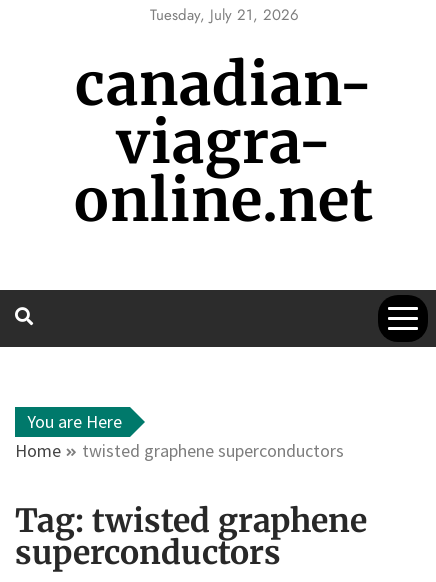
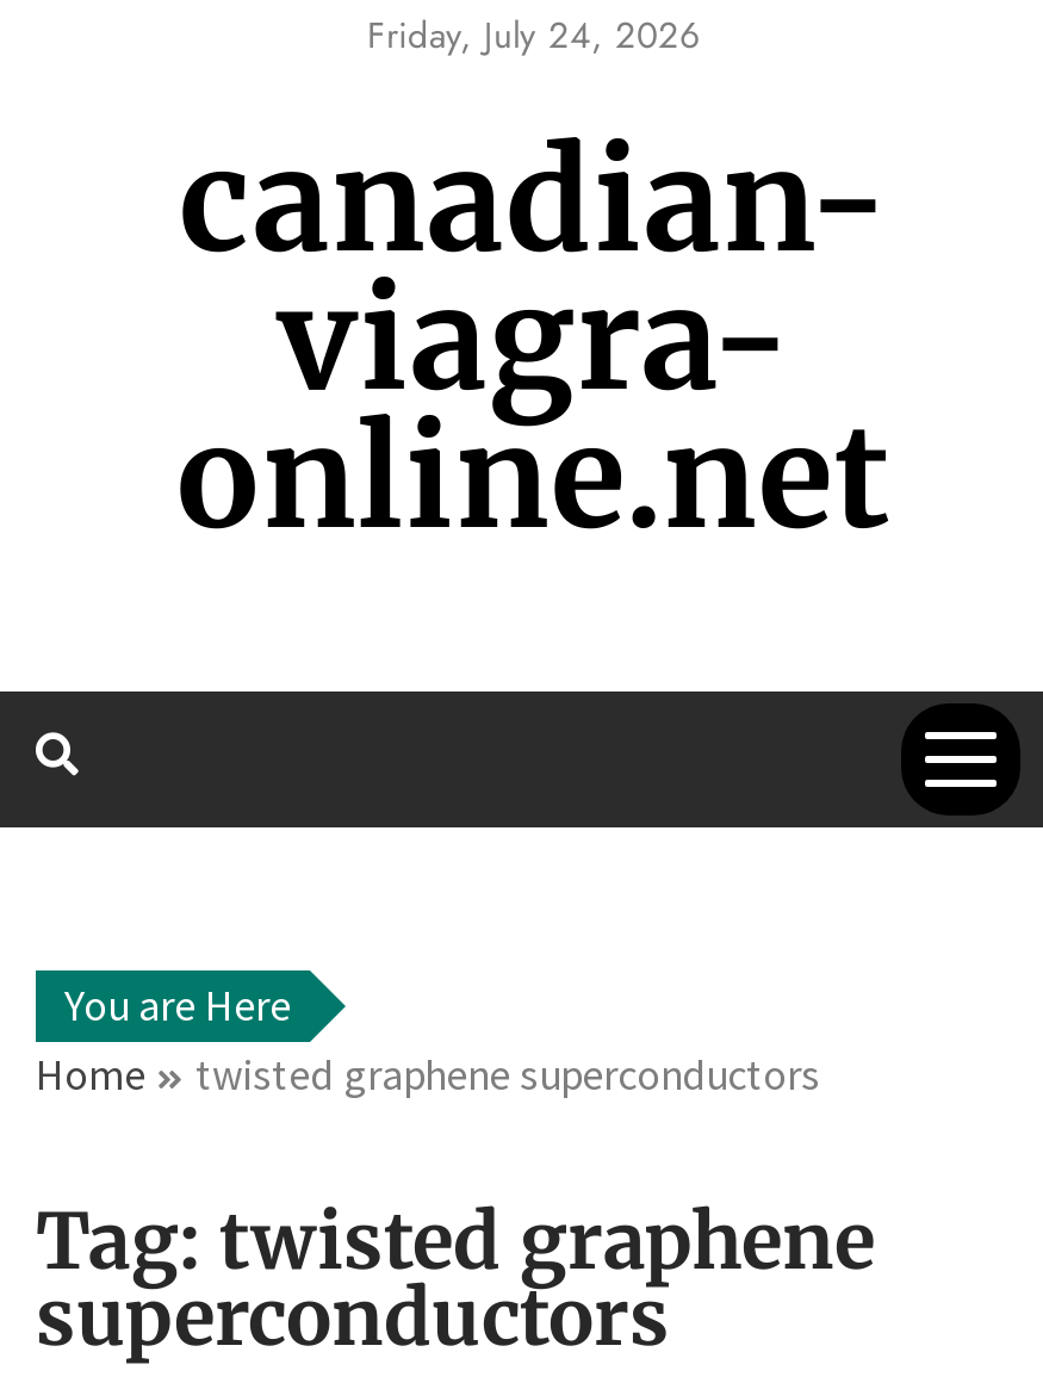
- Tuesday, July 21, 2026
+ Friday, July 24, 2026
